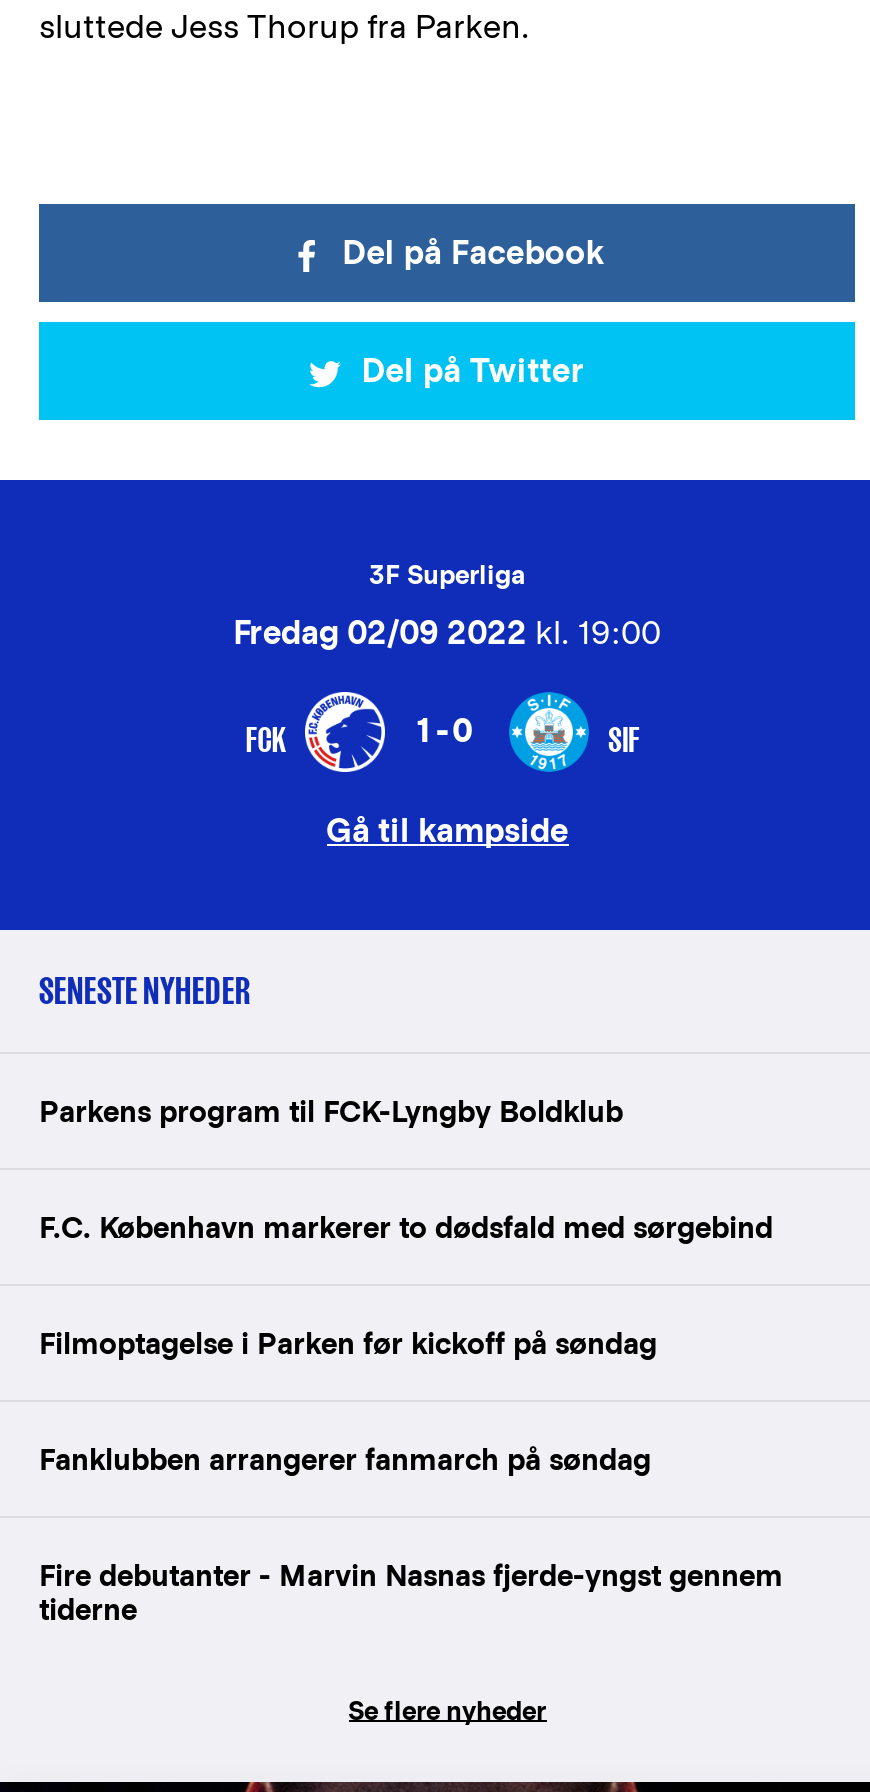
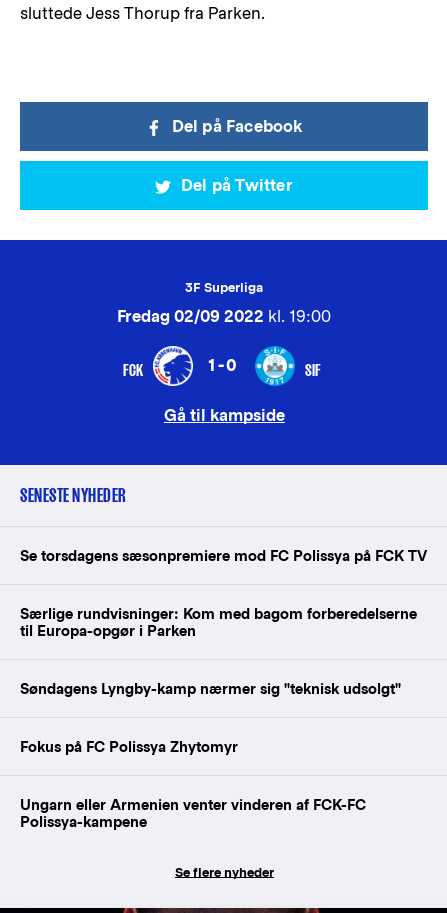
- Parkens program til FCK-Lyngby Boldklub
+ Se torsdagens sæsonpremiere mod FC Polissya på FCK TV

- F.C. København markerer to dødsfald med sørgebind
+ Særlige rundvisninger: Kom med bagom forberedelserne
+ til Europa-opgør i Parken

- Filmoptagelse i Parken før kickoff på søndag
+ Søndagens Lyngby-kamp nærmer sig "teknisk udsolgt"

- Fanklubben arrangerer fanmarch på søndag
+ Fokus på FC Polissya Zhytomyr

- Fire debutanter - Marvin Nasnas fjerde-yngst gennem
- tiderne
+ Ungarn eller Armenien venter vinderen af FCK-FC
+ Polissya-kampene
